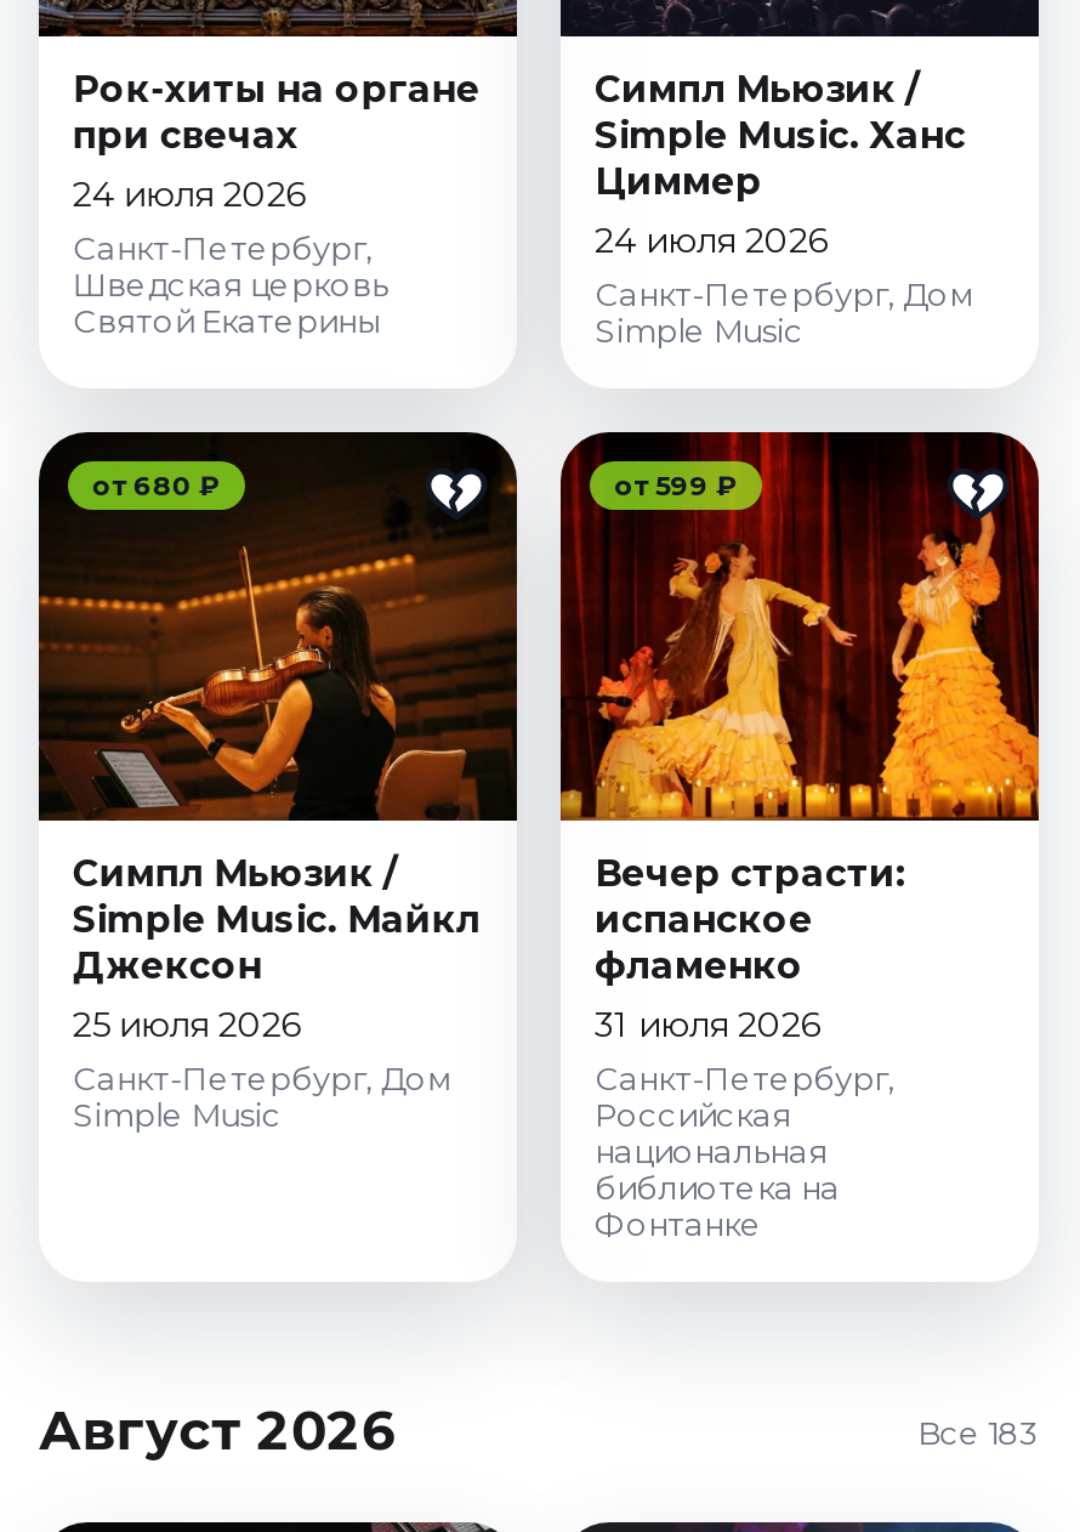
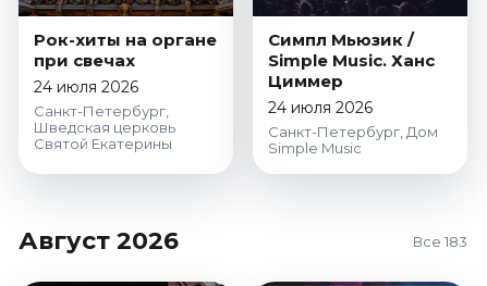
- [image]
- от 680 ₽

- [image]
- от 599 ₽

- Симпл Мьюзик /
- Simple Music. Майкл
- Джексон
- 25 июля 2026
- Санкт-Петербург, Дом
- Simple Music

- Вечер страсти:
- испанское
- фламенко
- 31 июля 2026
- Санкт-Петербург,
- Российская
- национальная
- библиотека на
- Фонтанке
